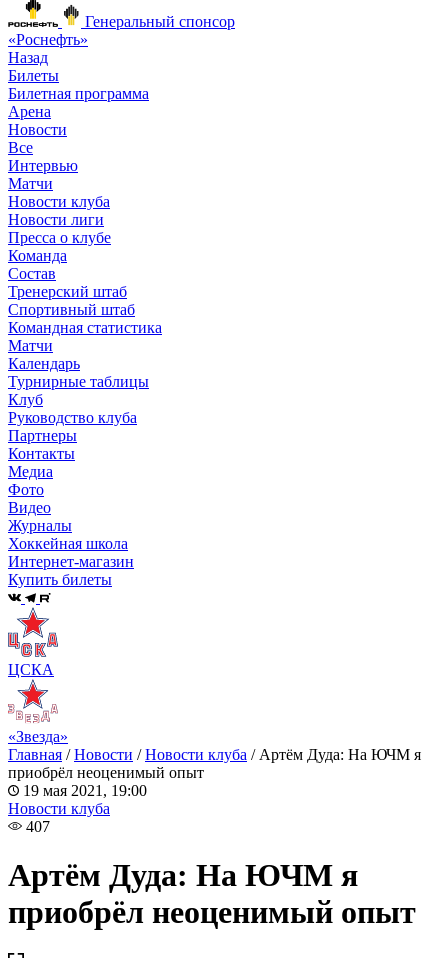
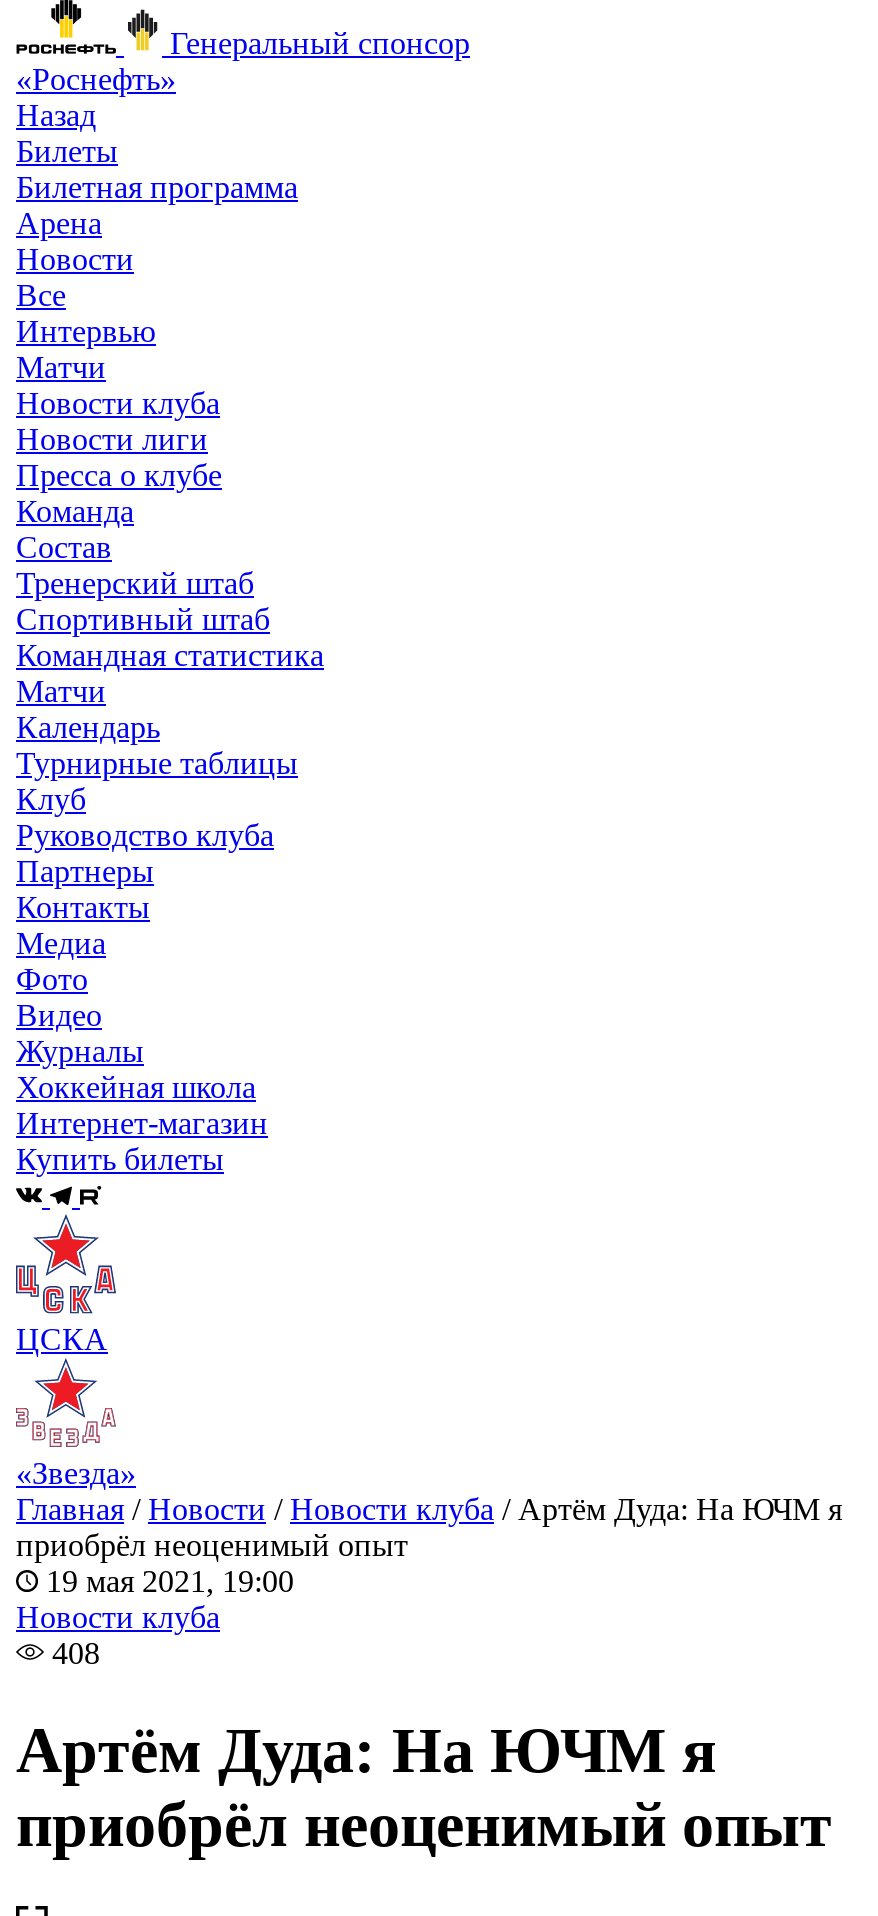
- 407
+ 408
